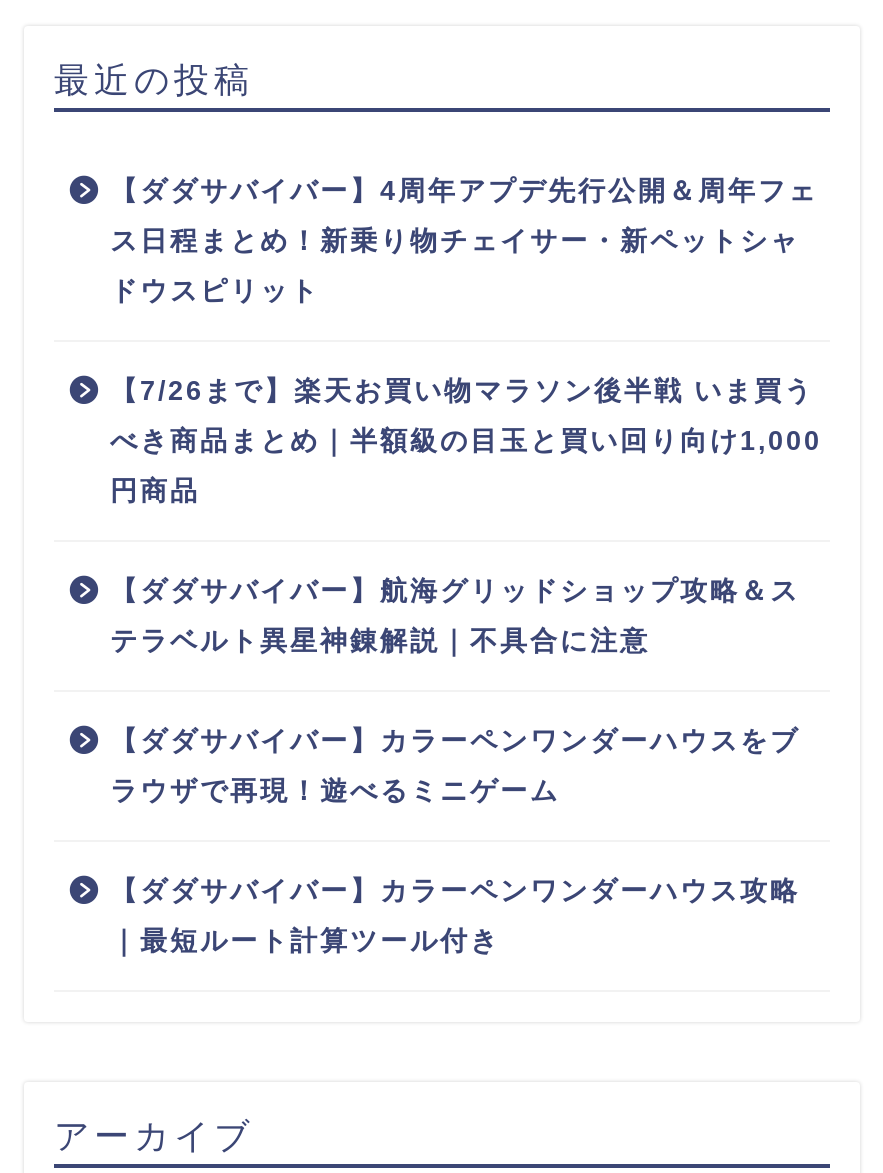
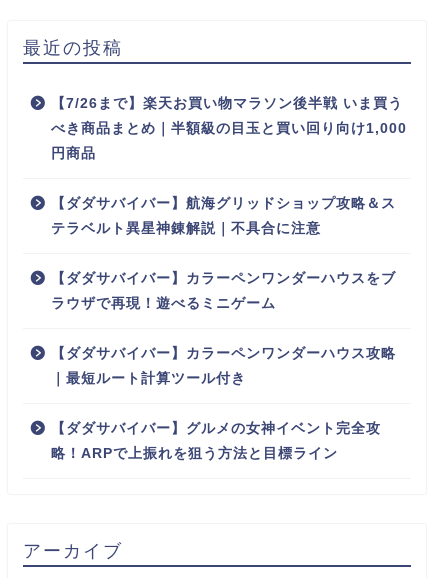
- 【ダダサバイバー】4周年アプデ先行公開＆周年フェ
- ス日程まとめ！新乗り物チェイサー・新ペットシャ
- ドウスピリット

moved up: べき商品まとめ｜半額級の目玉と買い回り向け1,000 | 円商品 | 【ダダサバイバー】航海グリッドショップ攻略＆ス | テラベルト異星神錬解説｜不具合に注意 | 【ダダサバイバー】カラーペンワンダーハウスをブ | ラウザで再現！遊べるミニゲーム | 【ダダサバイバー】カラーペンワンダーハウス攻略 | ｜最短ルート計算ツール付き

+ 【ダダサバイバー】グルメの女神イベント完全攻
+ 略！ARPで上振れを狙う方法と目標ライン
